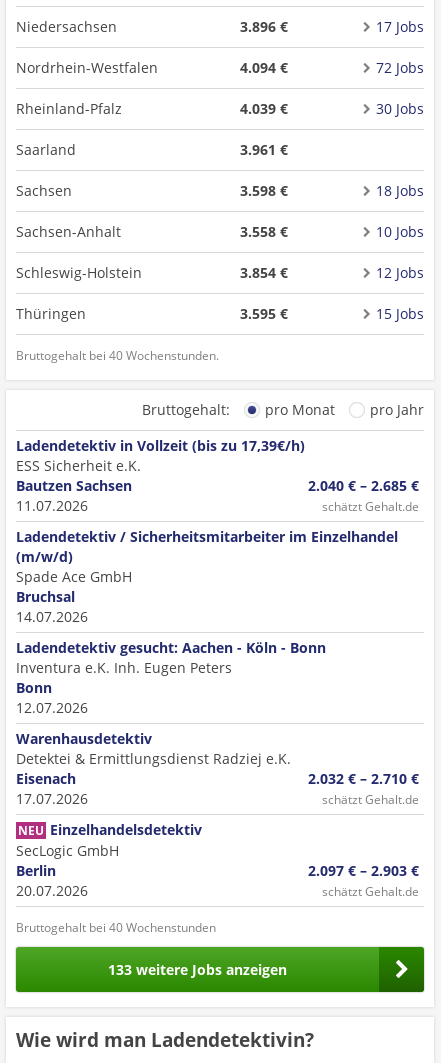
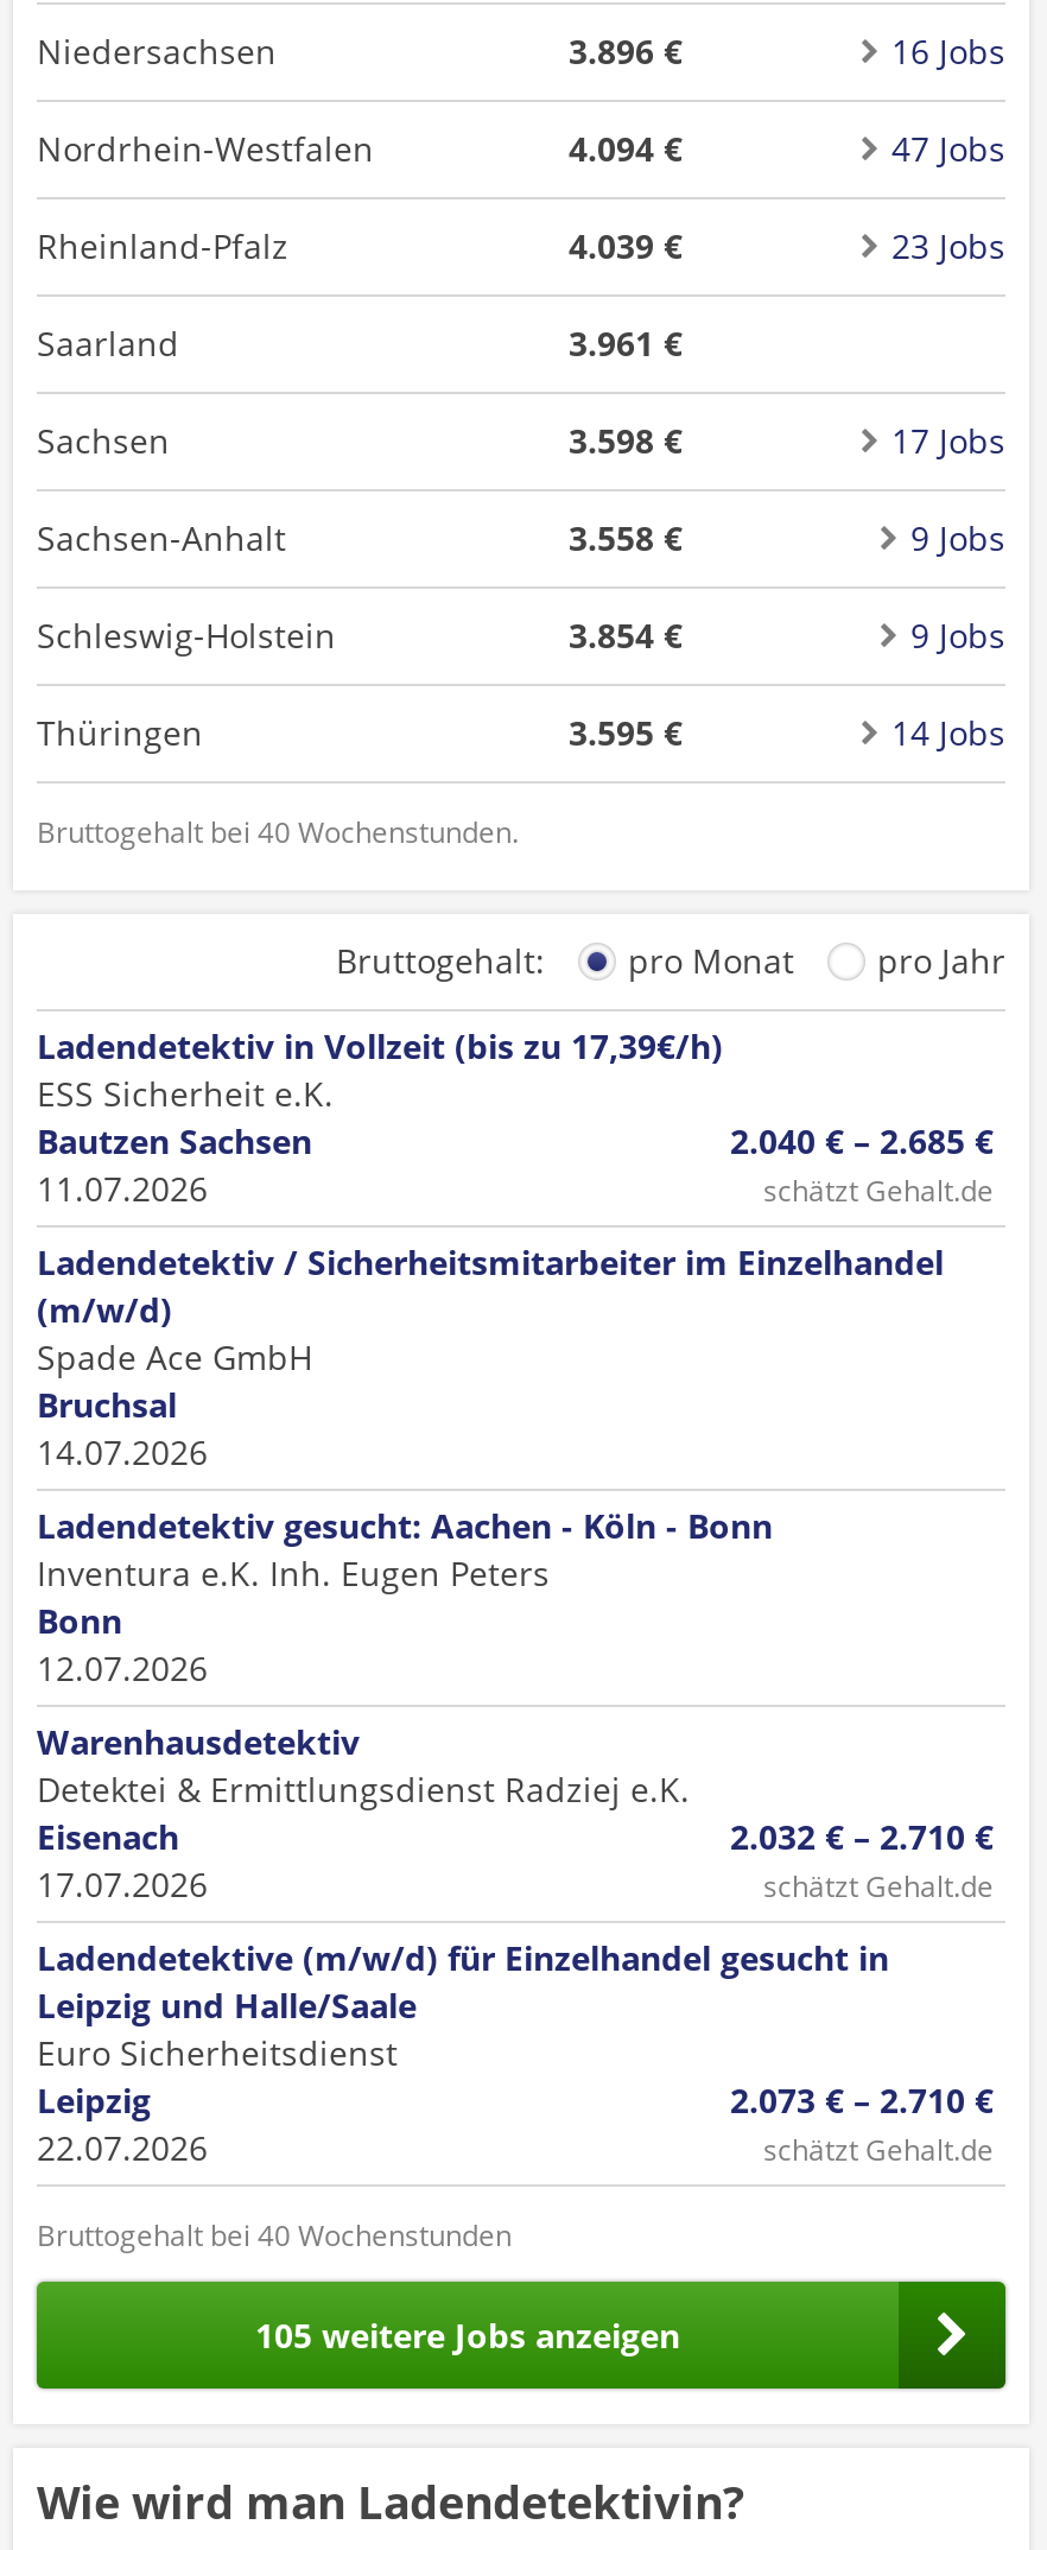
- 17 Jobs
+ 16 Jobs

- 72 Jobs
+ 47 Jobs

- 30 Jobs
+ 23 Jobs

- 18 Jobs
+ 17 Jobs

- 10 Jobs
+ 9 Jobs

- 12 Jobs
+ 9 Jobs

- 15 Jobs
+ 14 Jobs

- NEU Einzelhandelsdetektiv
- SecLogic GmbH
- Berlin
- 20.07.2026
+ Ladendetektive (m/w/d) für Einzelhandel gesucht in
+ Leipzig und Halle/Saale
+ Euro Sicherheitsdienst
+ Leipzig
+ 22.07.2026

- 2.097 € – 2.903 €
+ 2.073 € – 2.710 €

- 133 weitere Jobs anzeigen
+ 105 weitere Jobs anzeigen
